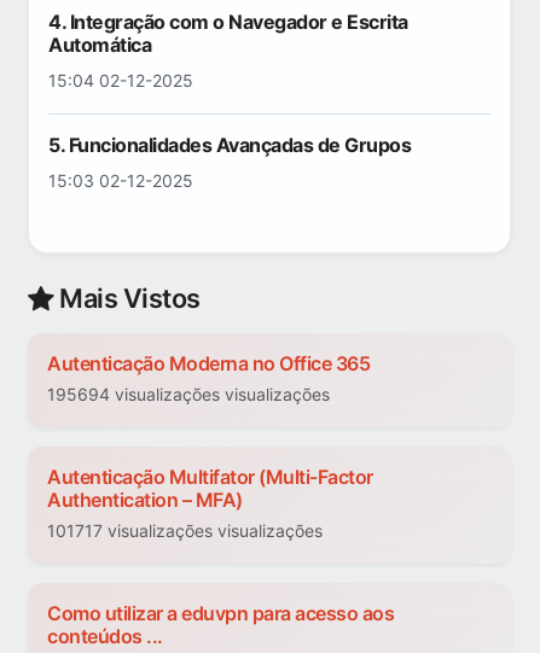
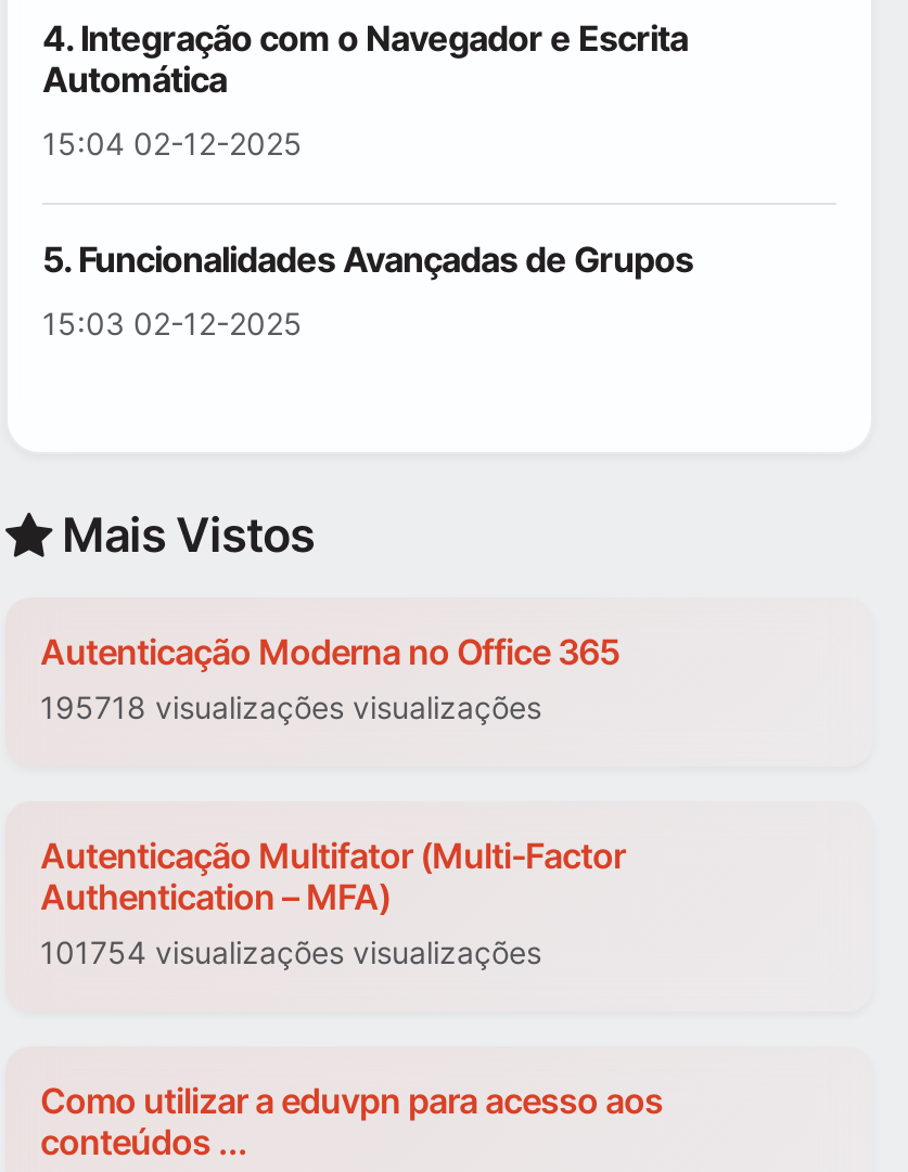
- 195694 visualizações visualizações
+ 195718 visualizações visualizações

- 101717 visualizações visualizações
+ 101754 visualizações visualizações
